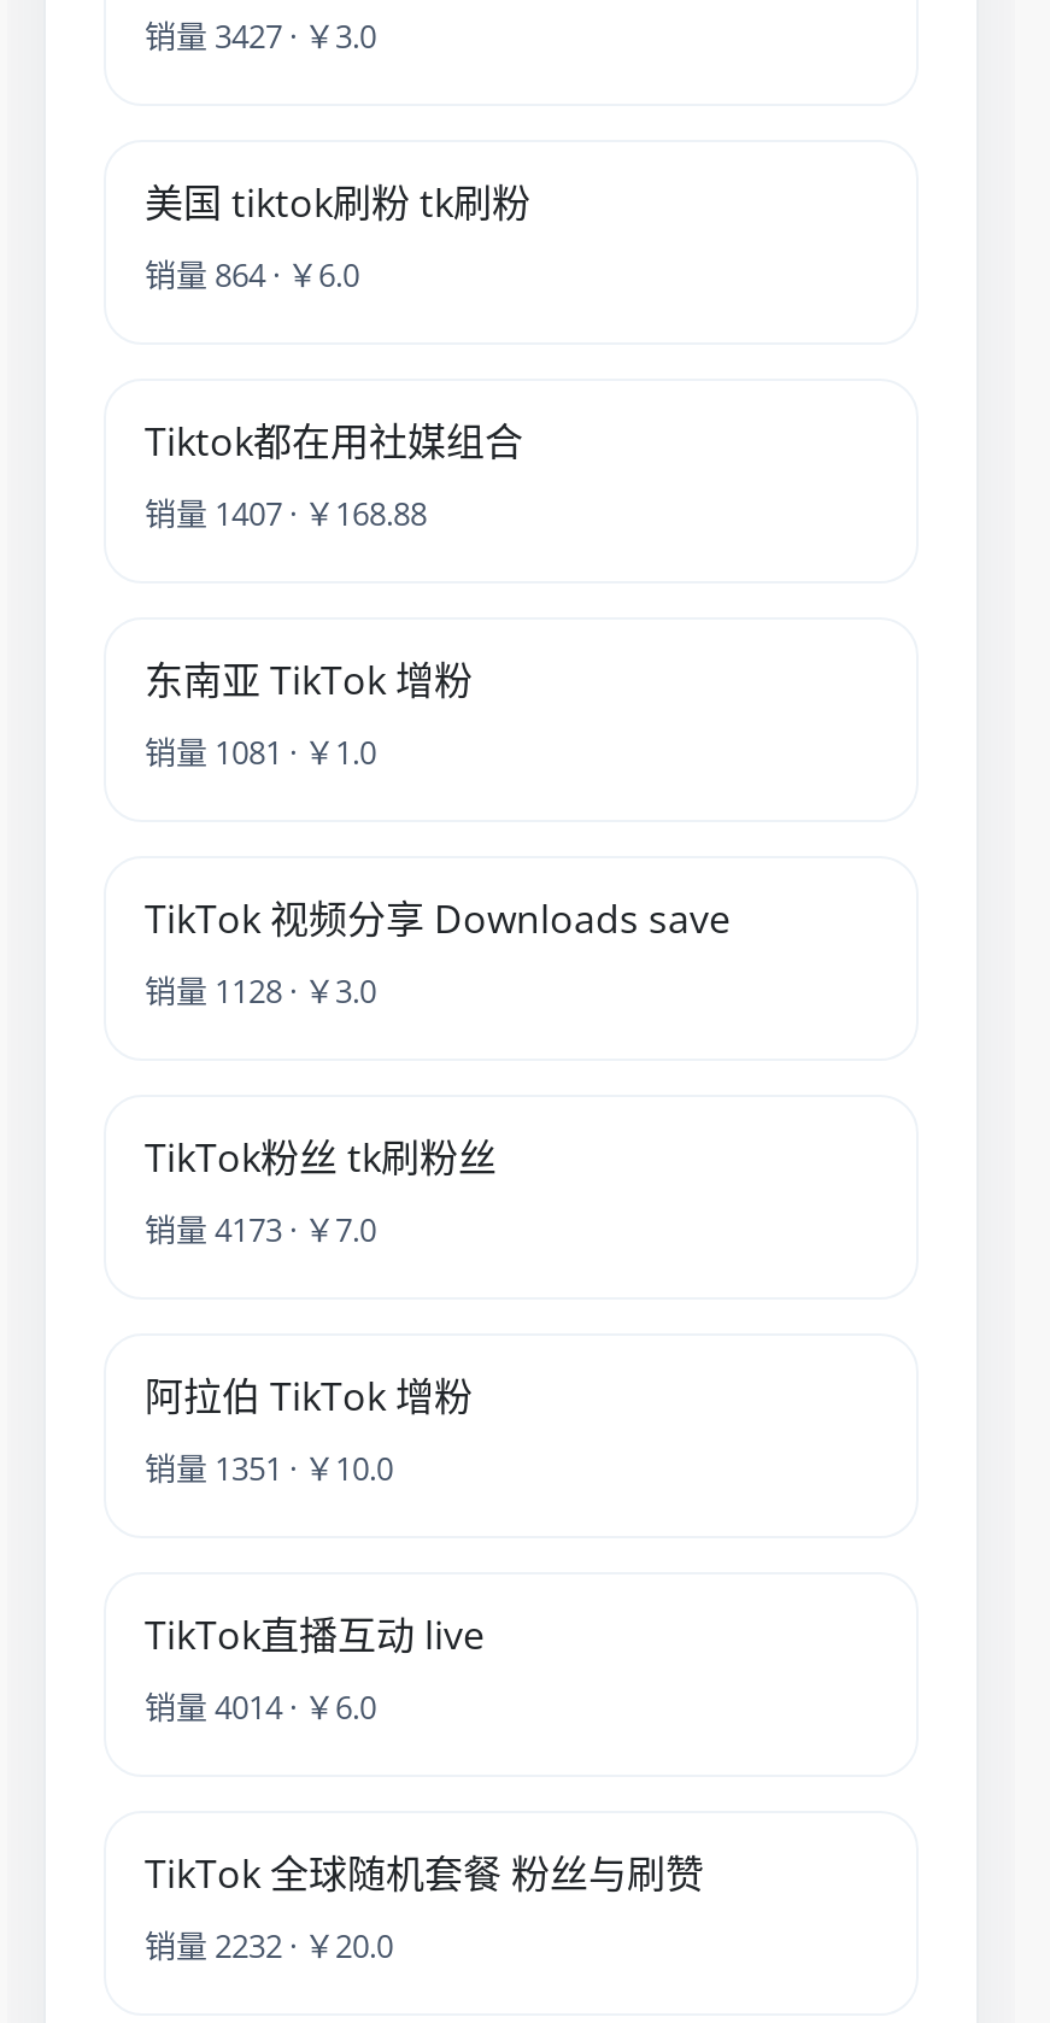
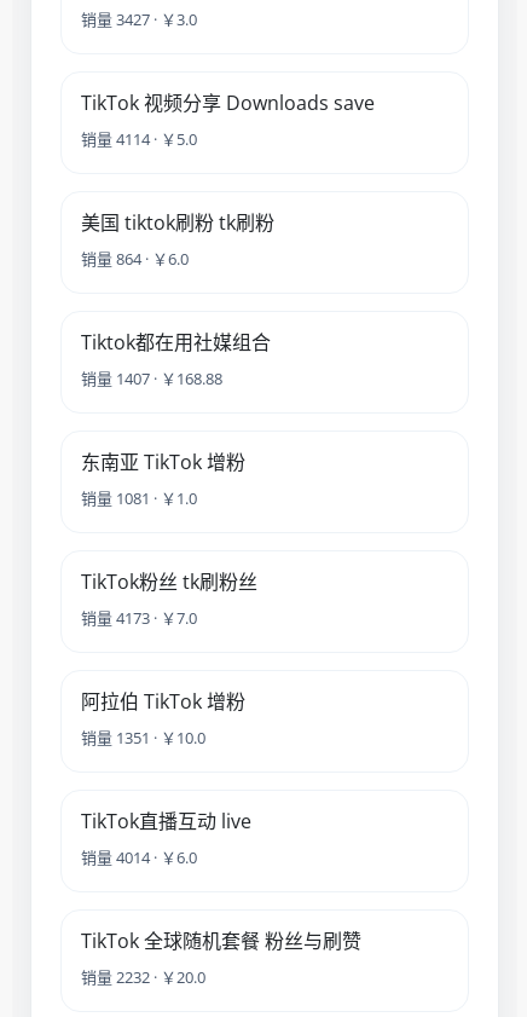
+ 销量 4114 · ￥5.0

moved down: 美国 tiktok刷粉 tk刷粉 | 销量 864 · ￥6.0 | Tiktok都在用社媒组合 | 销量 1407 · ￥168.88 | 东南亚 TikTok 增粉 | 销量 1081 · ￥1.0

moved up: TikTok 视频分享 Downloads save

- 销量 1128 · ￥3.0
